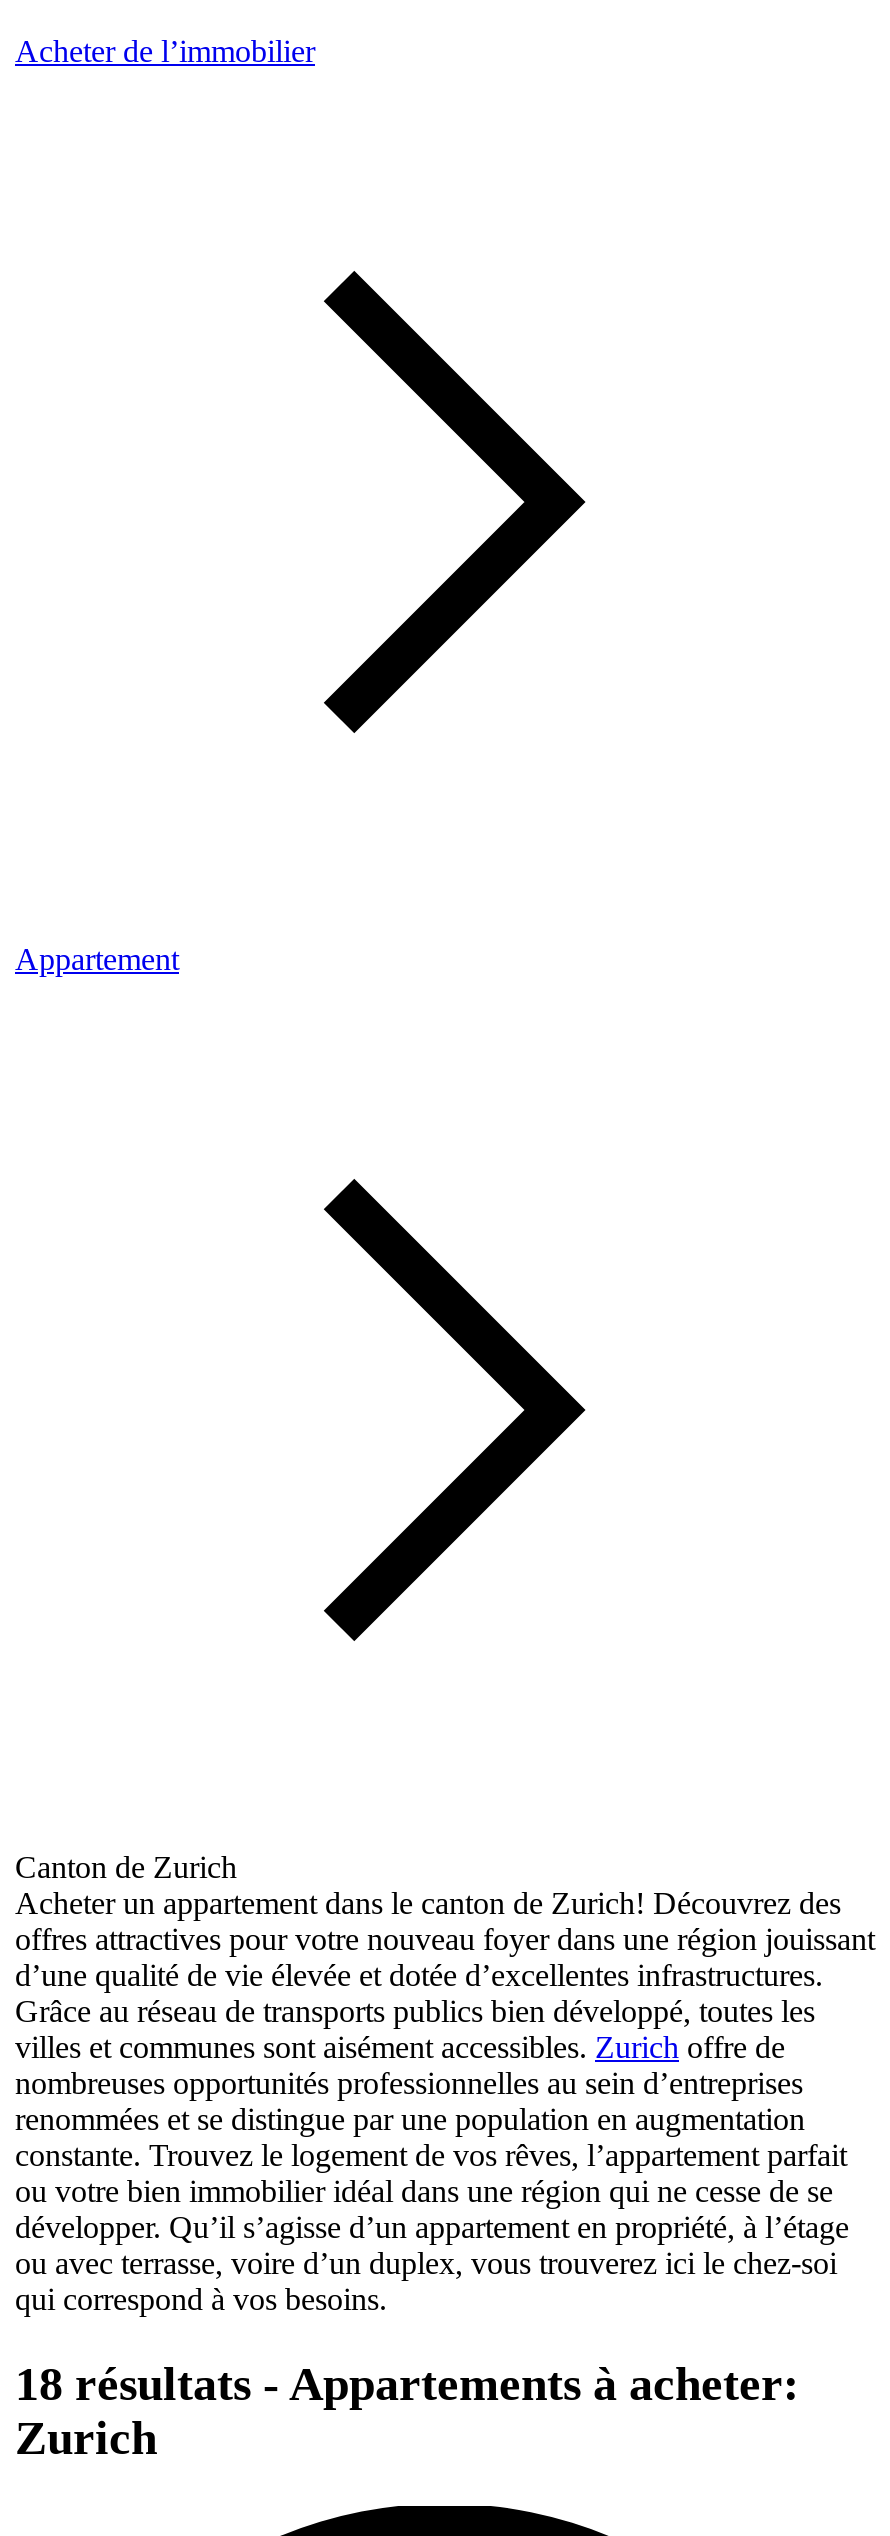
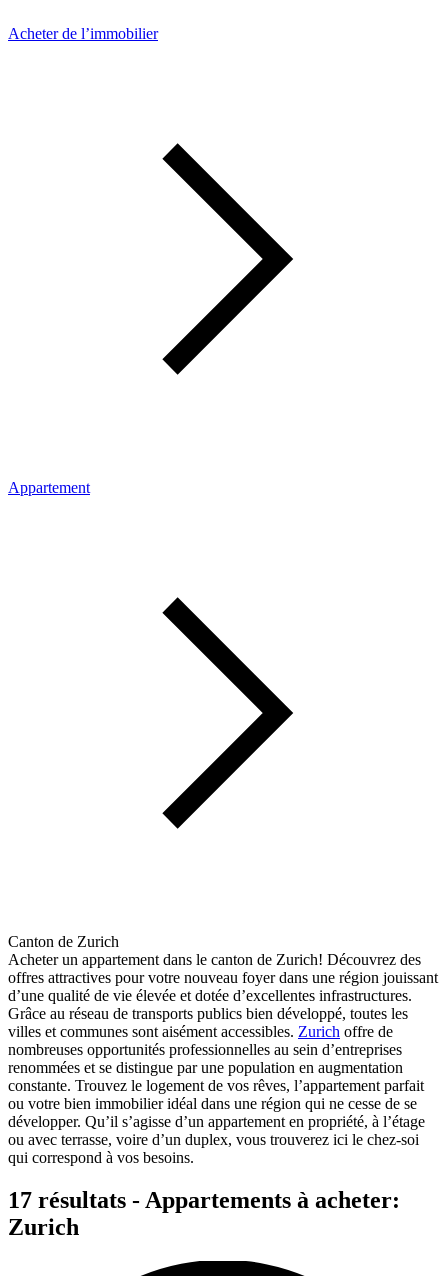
- 18 résultats - Appartements à acheter:
+ 17 résultats - Appartements à acheter:
